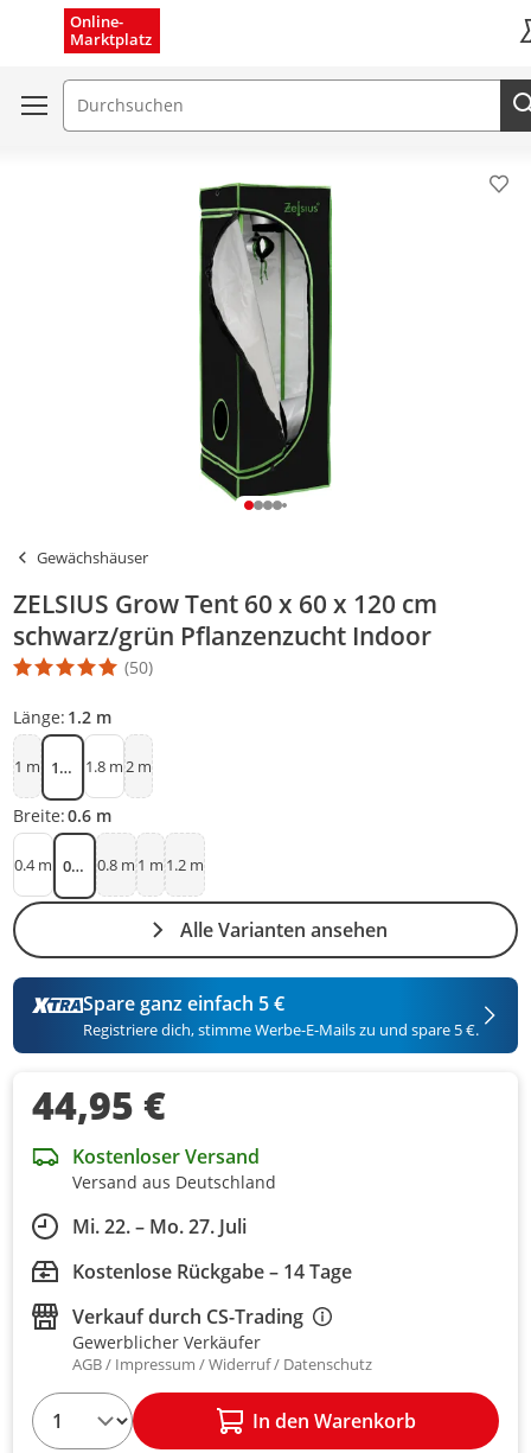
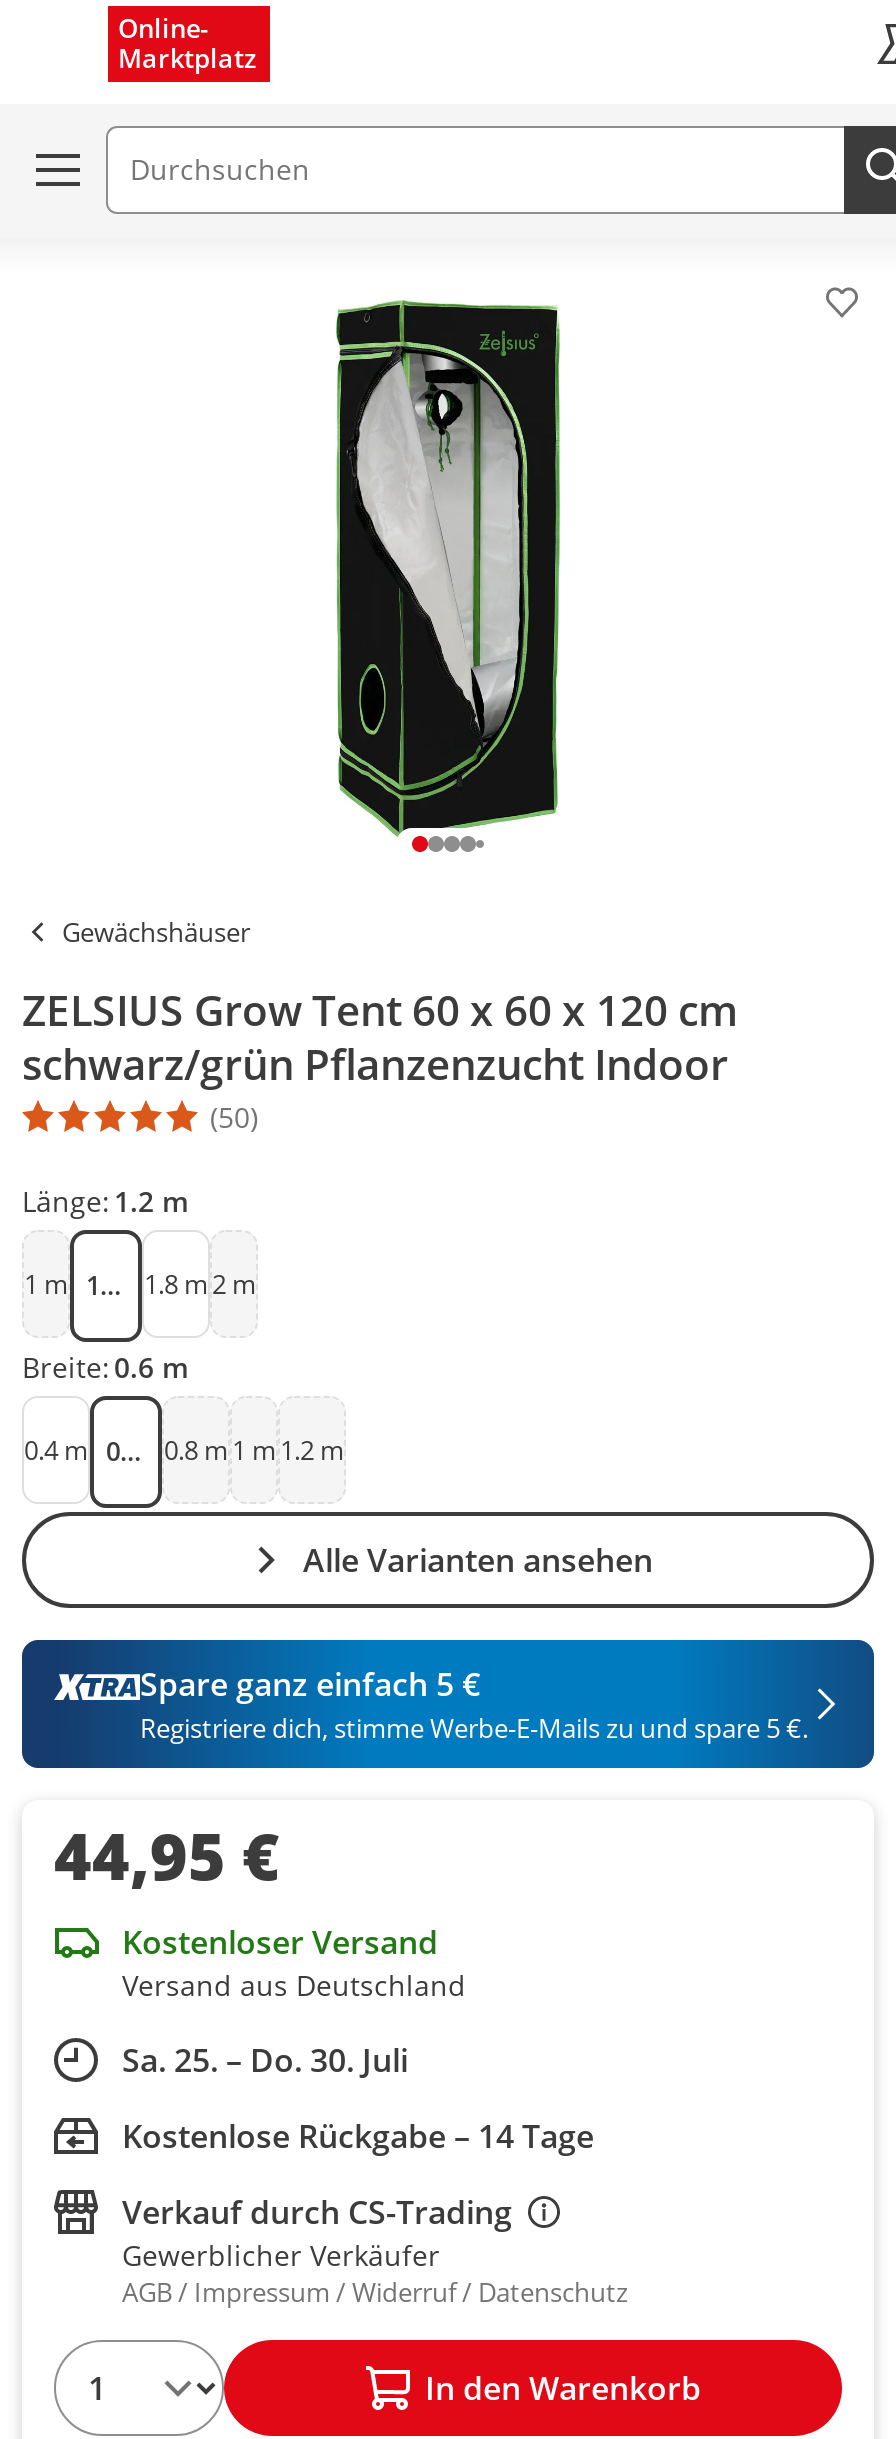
- Mi. 22. – Mo. 27. Juli
+ Sa. 25. – Do. 30. Juli
